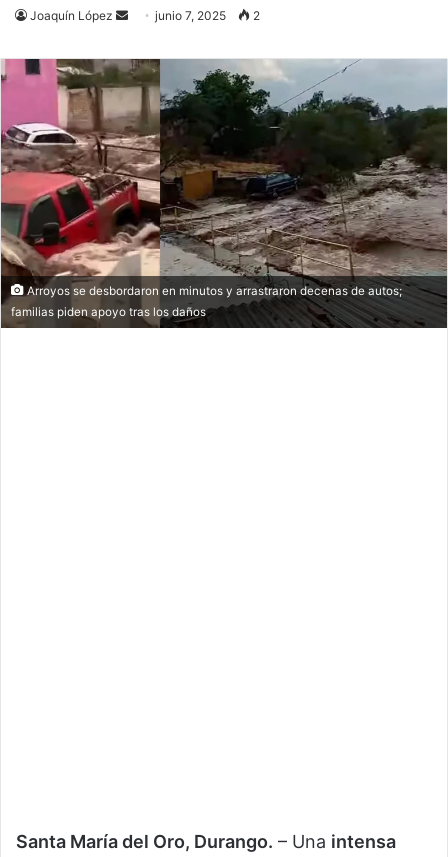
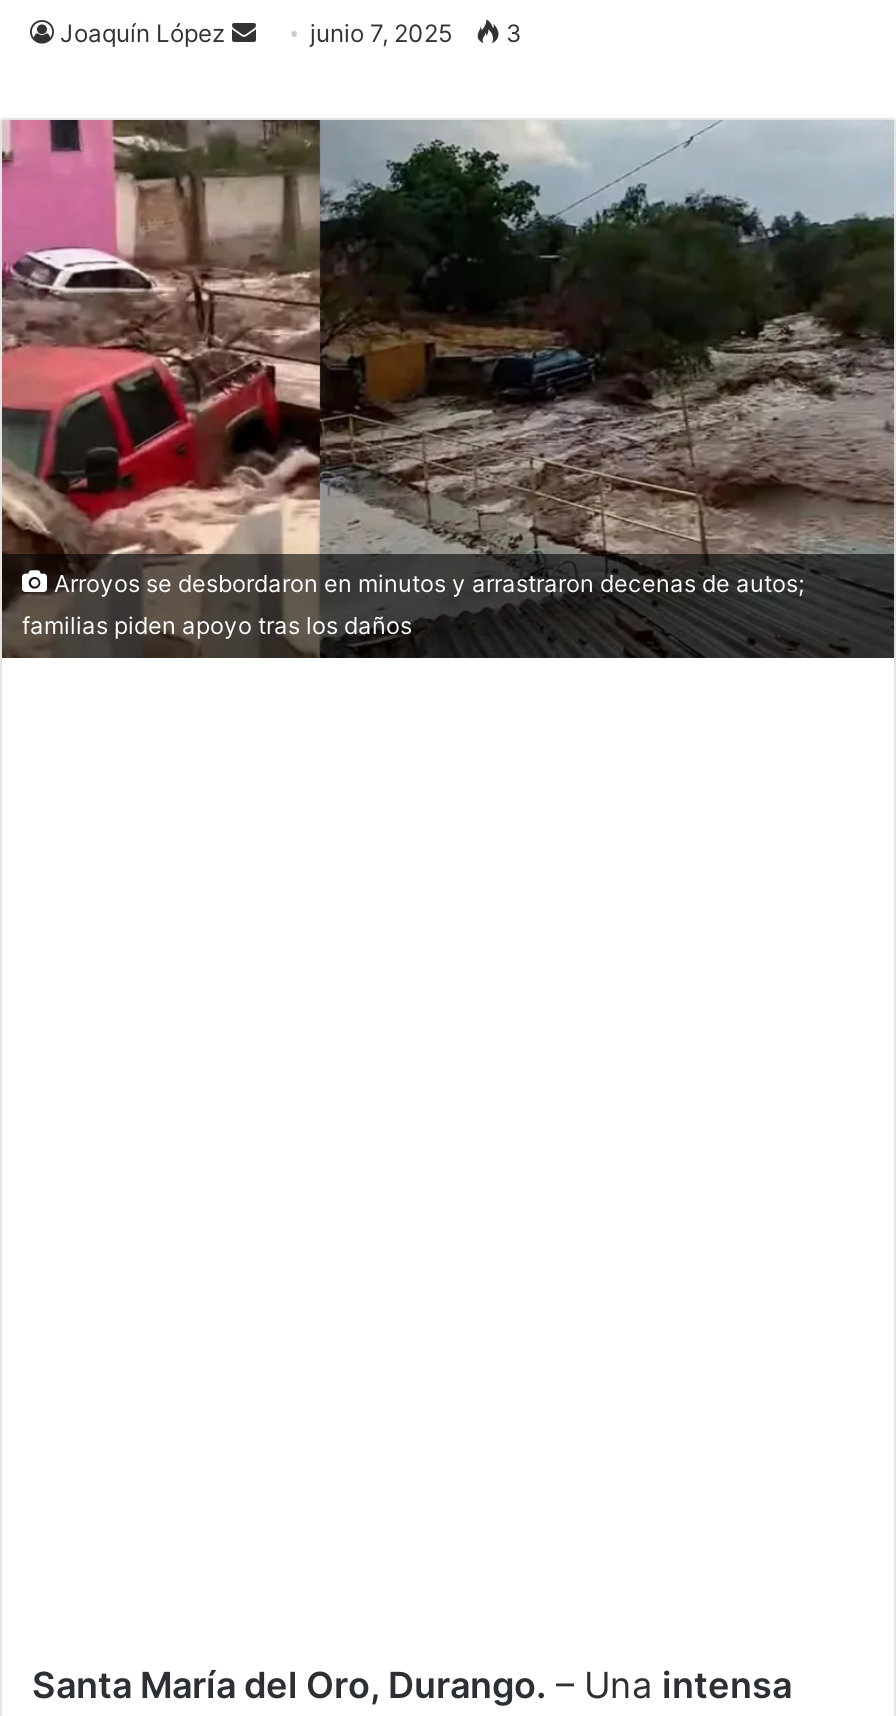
- 2
+ 3
